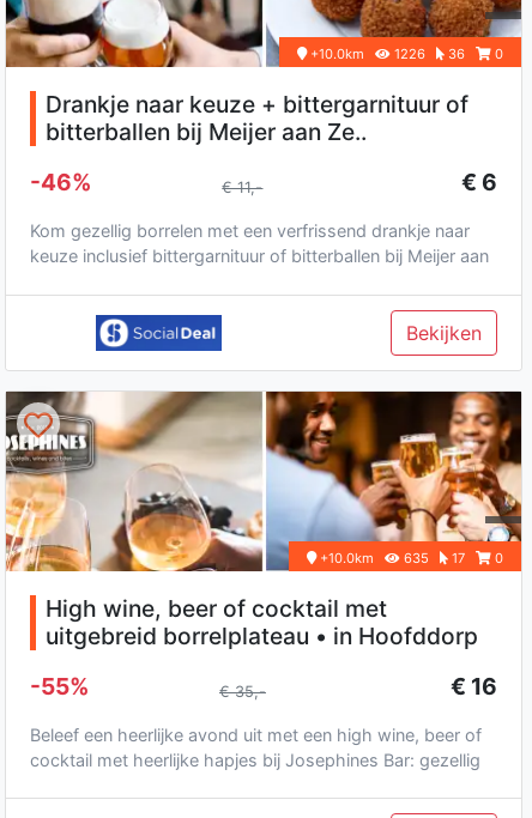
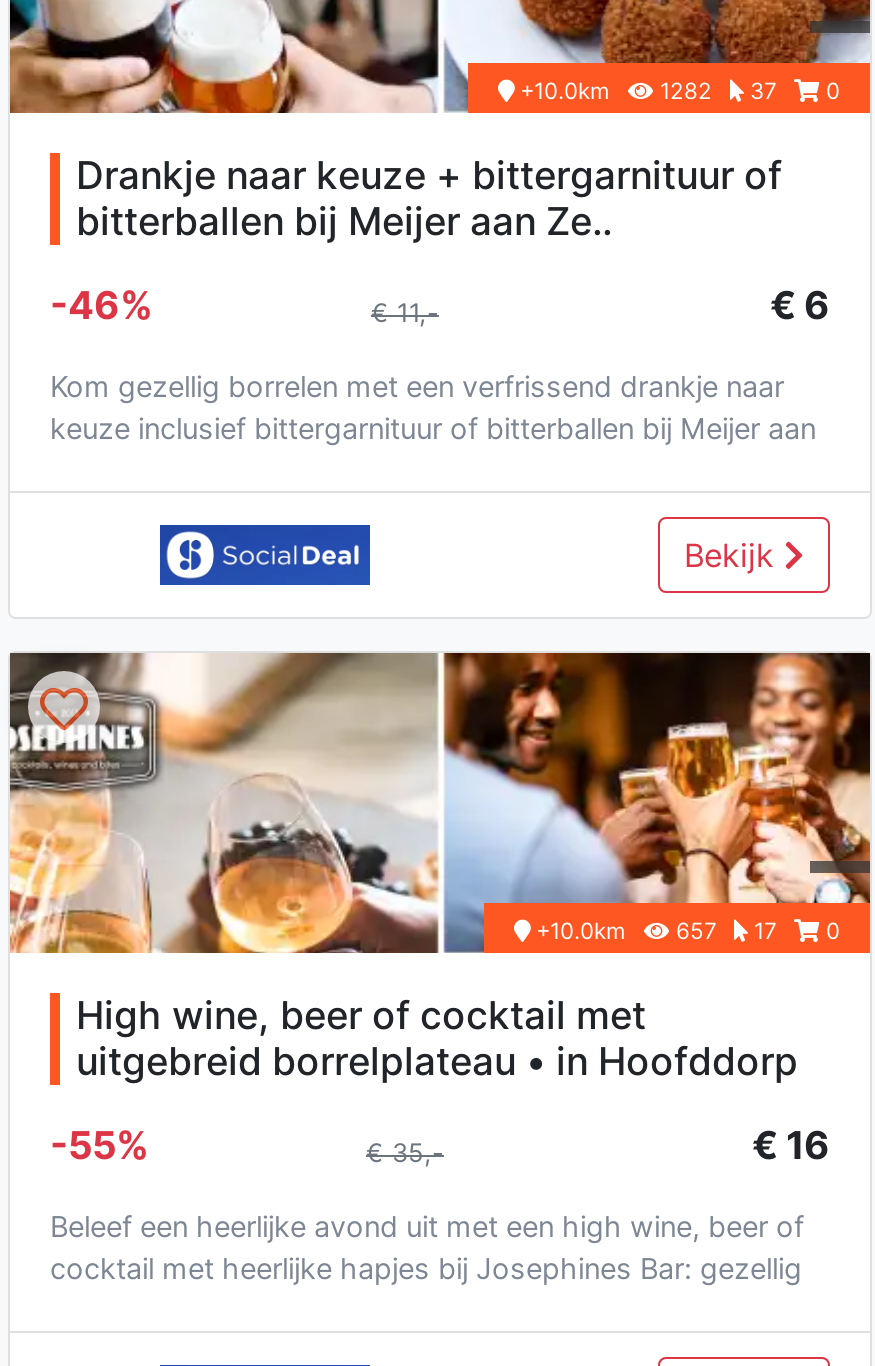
- 1226 36
+ 1282 37

- Bekijken
+ Bekijk

- 635 17
+ 657 17
